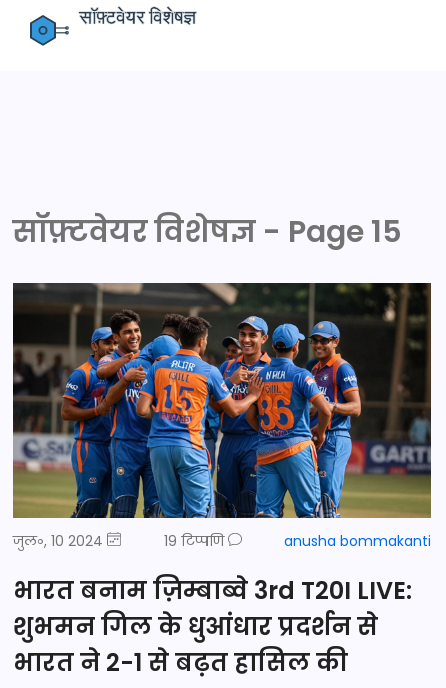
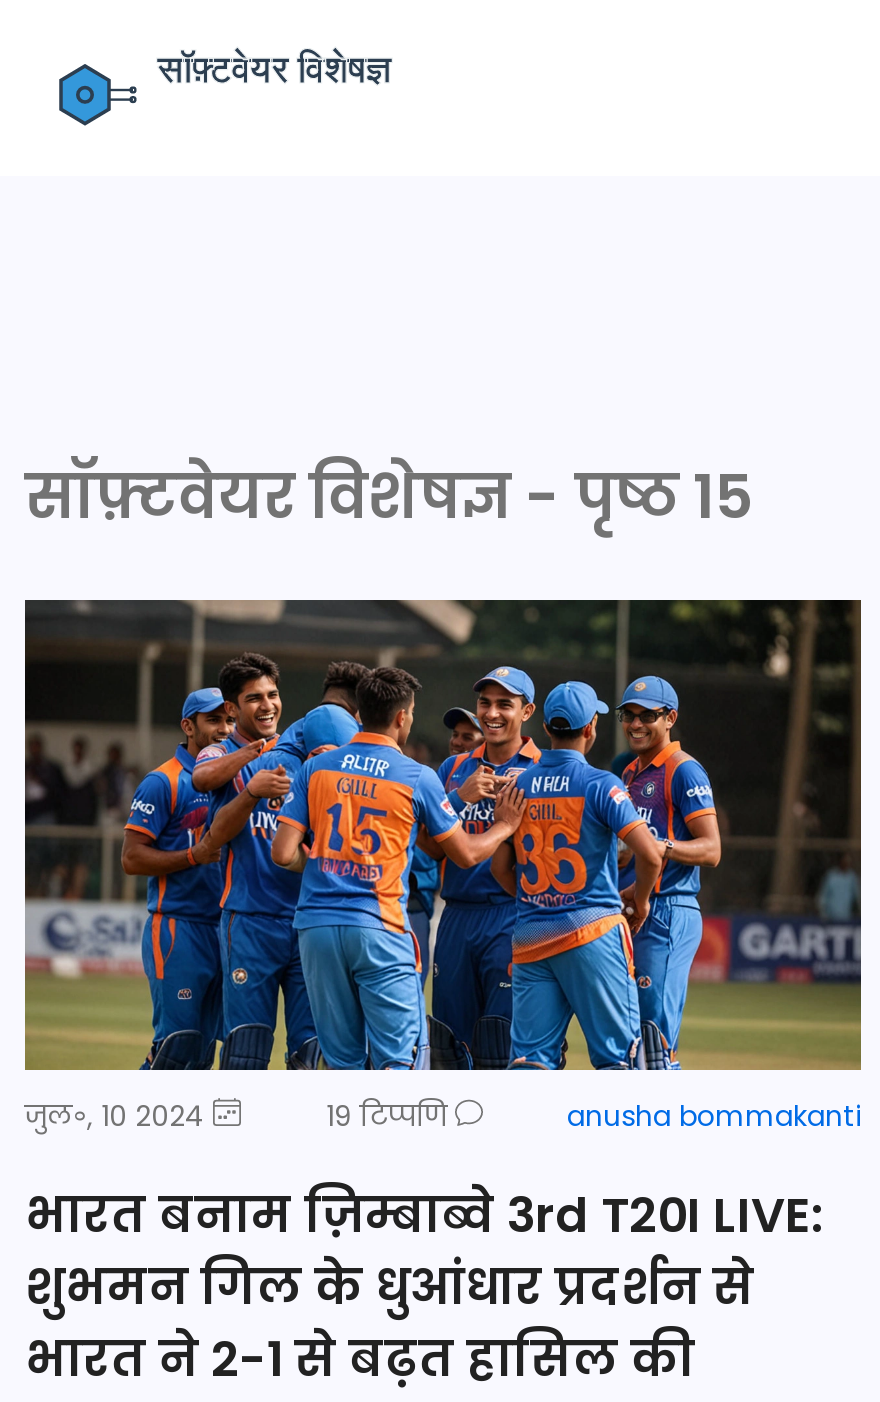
- सॉफ़्टवेयर विशेषज्ञ - Page 15
+ सॉफ़्टवेयर विशेषज्ञ - पृष्ठ 15
